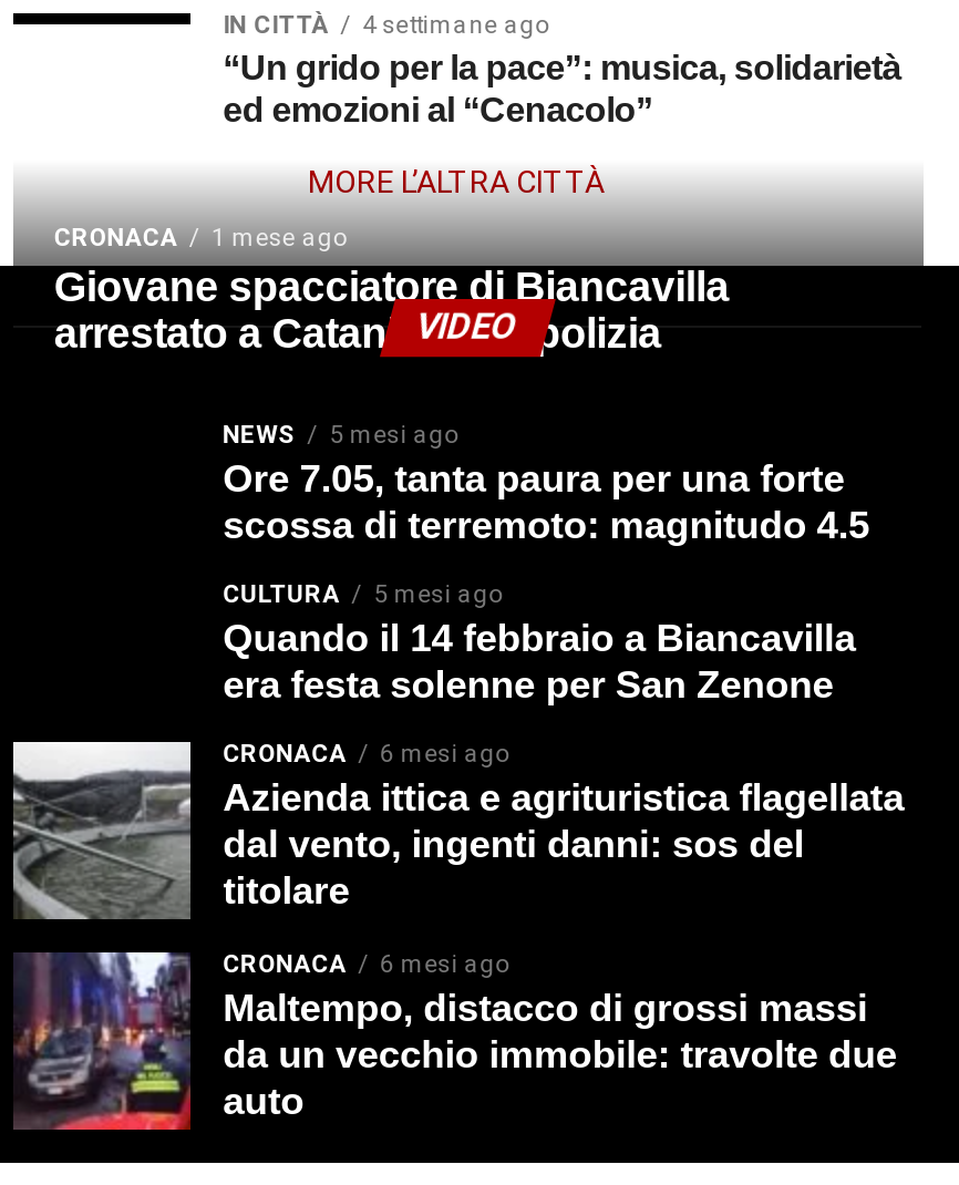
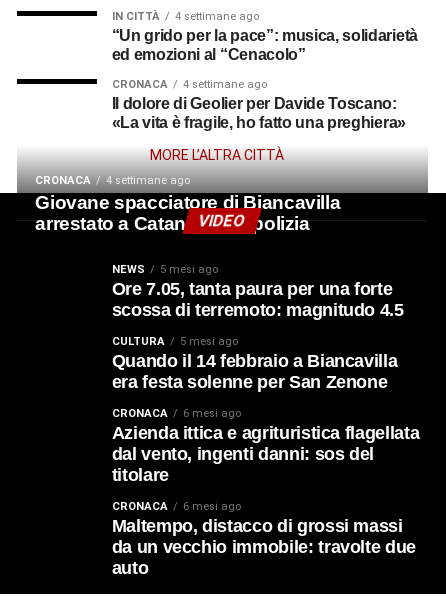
+ CRONACA
+ 4 settimane ago
+ Il dolore di Geolier per Davide Toscano:
+ «La vita è fragile, ho fatto una preghiera»

- 1 mese ago
+ 4 settimane ago

- [image]

- [image]
